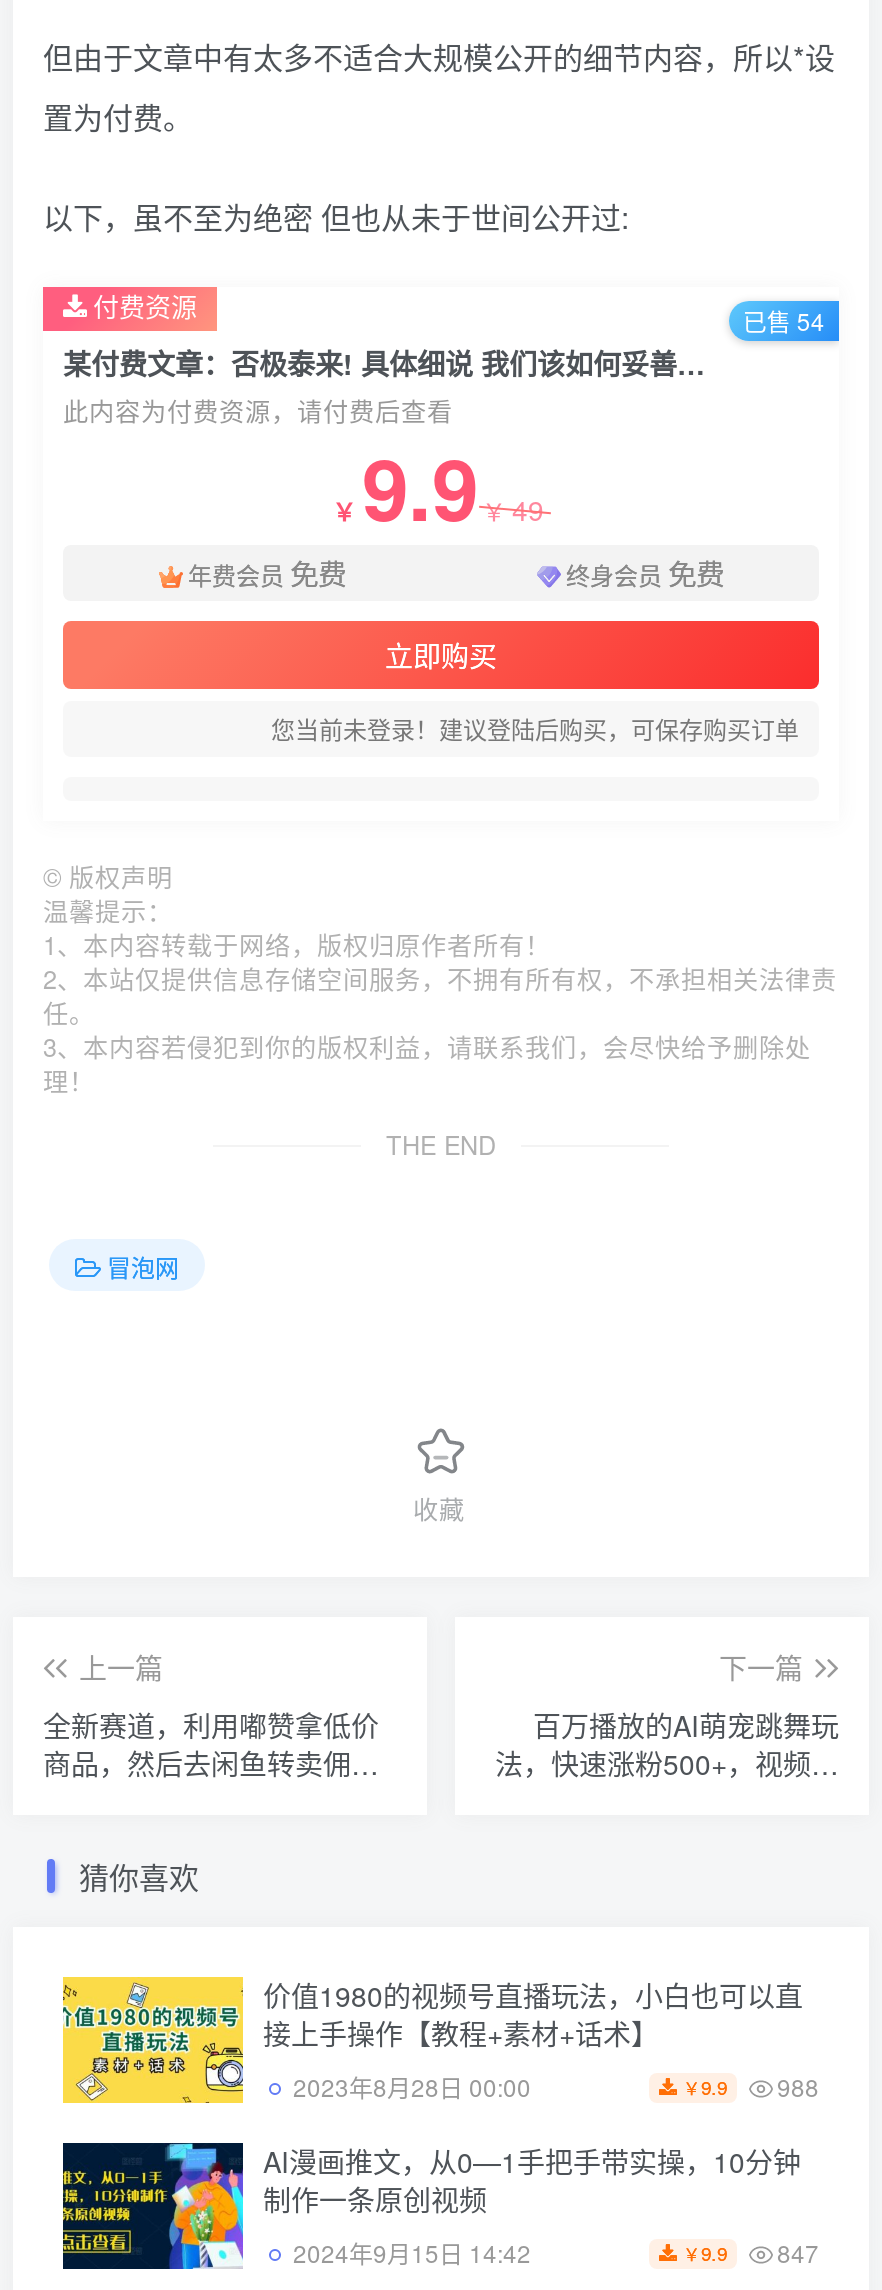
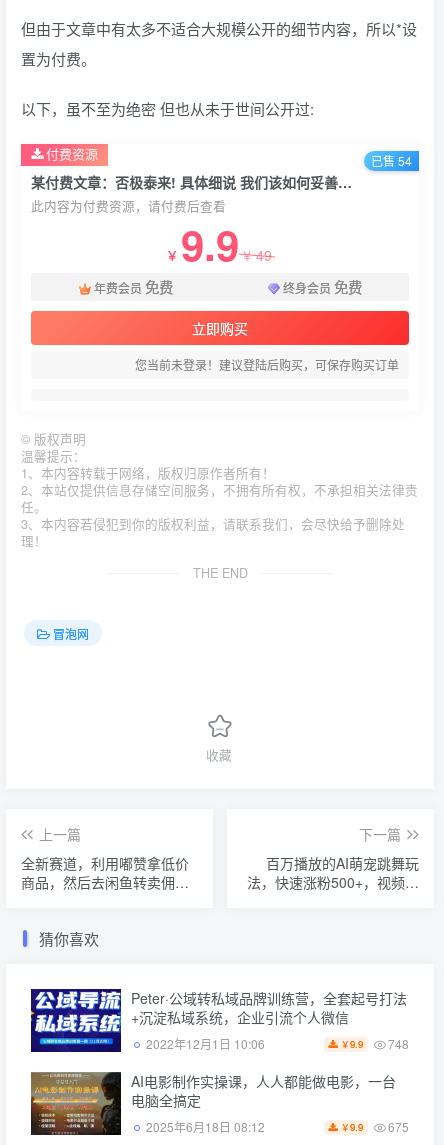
- [image]
- 价值1980的视频号直播玩法，小白也可以直
- 接上手操作【教程+素材+话术】
- 2023年8月28日 00:00
+ [image]
+ Peter·公域转私域品牌训练营，全套起号打法
+ +沉淀私域系统，企业引流个人微信
+ 2022年12月1日 10:06

- ￥9.9 988
+ ￥9.9 748

- [image]
- AI漫画推文，从0—1手把手带实操，10分钟
- 制作一条原创视频
- 2024年9月15日 14:42
+ [image]
+ AI电影制作实操课，人人都能做电影，一台
+ 电脑全搞定
+ 2025年6月18日 08:12

- ￥9.9 847
+ ￥9.9 675
